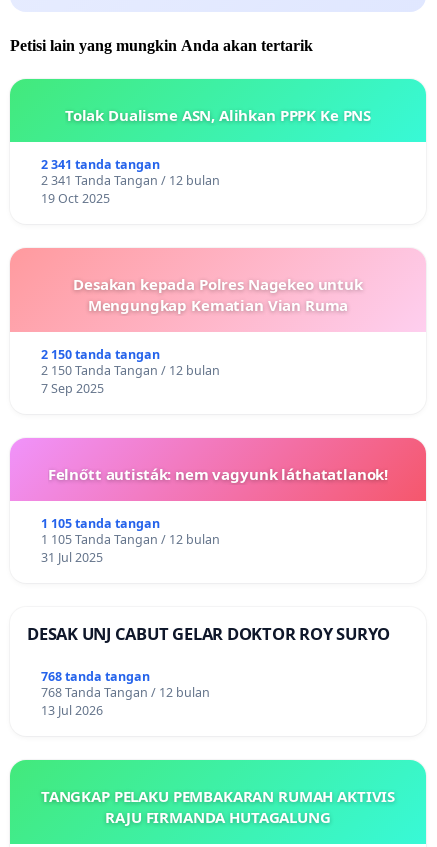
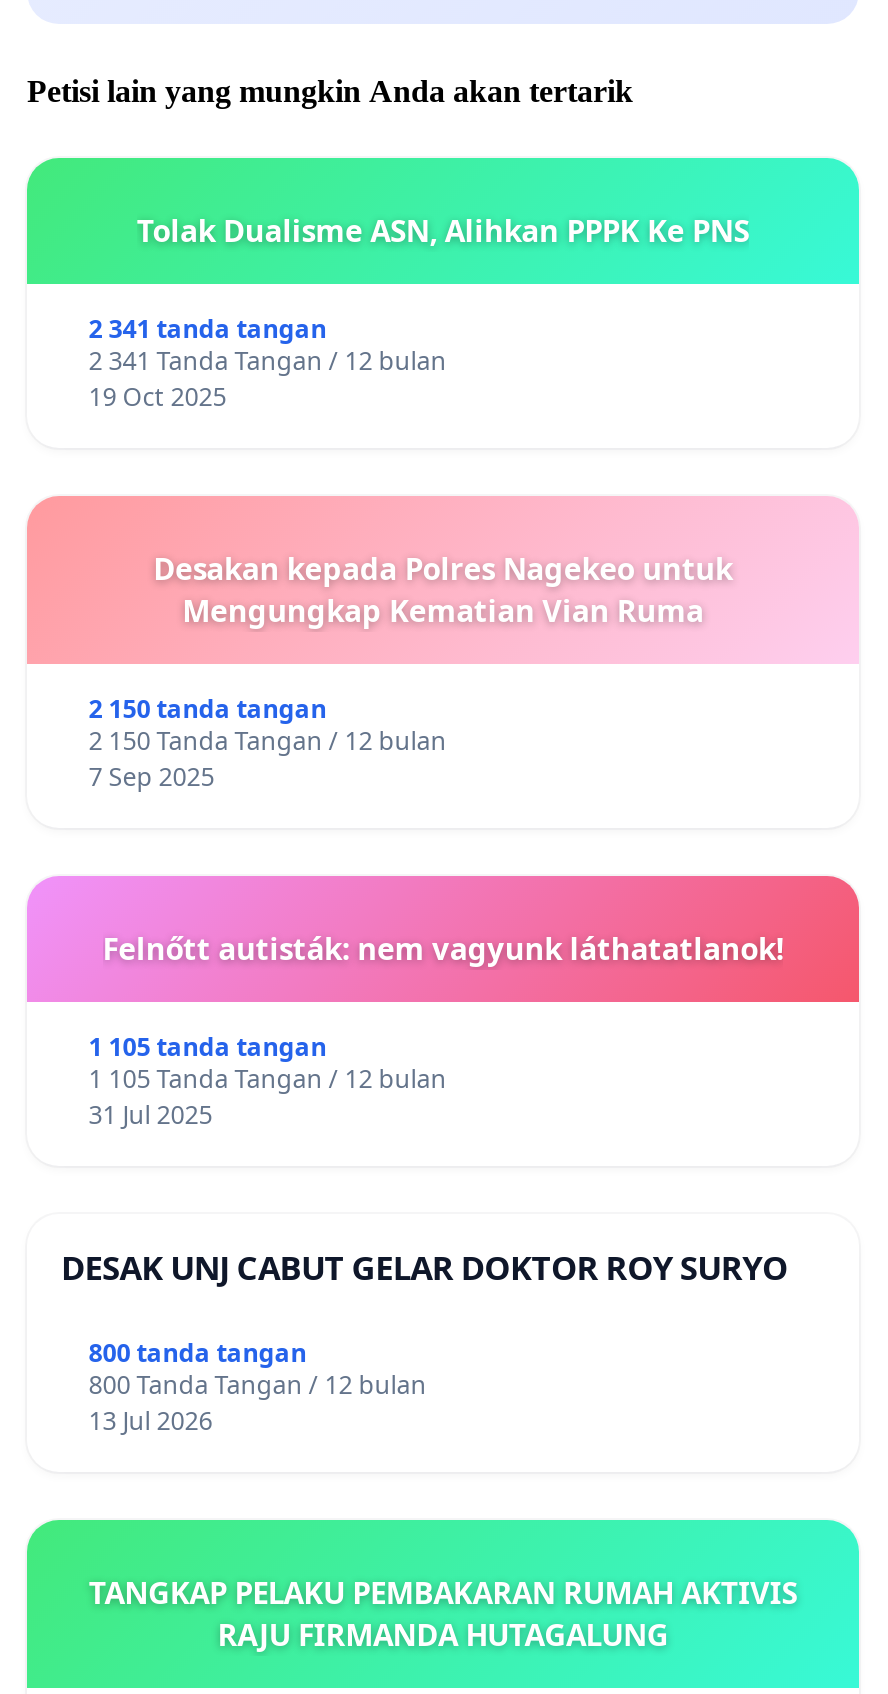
- 768 tanda tangan
+ 800 tanda tangan

- 768 Tanda Tangan / 12 bulan
+ 800 Tanda Tangan / 12 bulan
